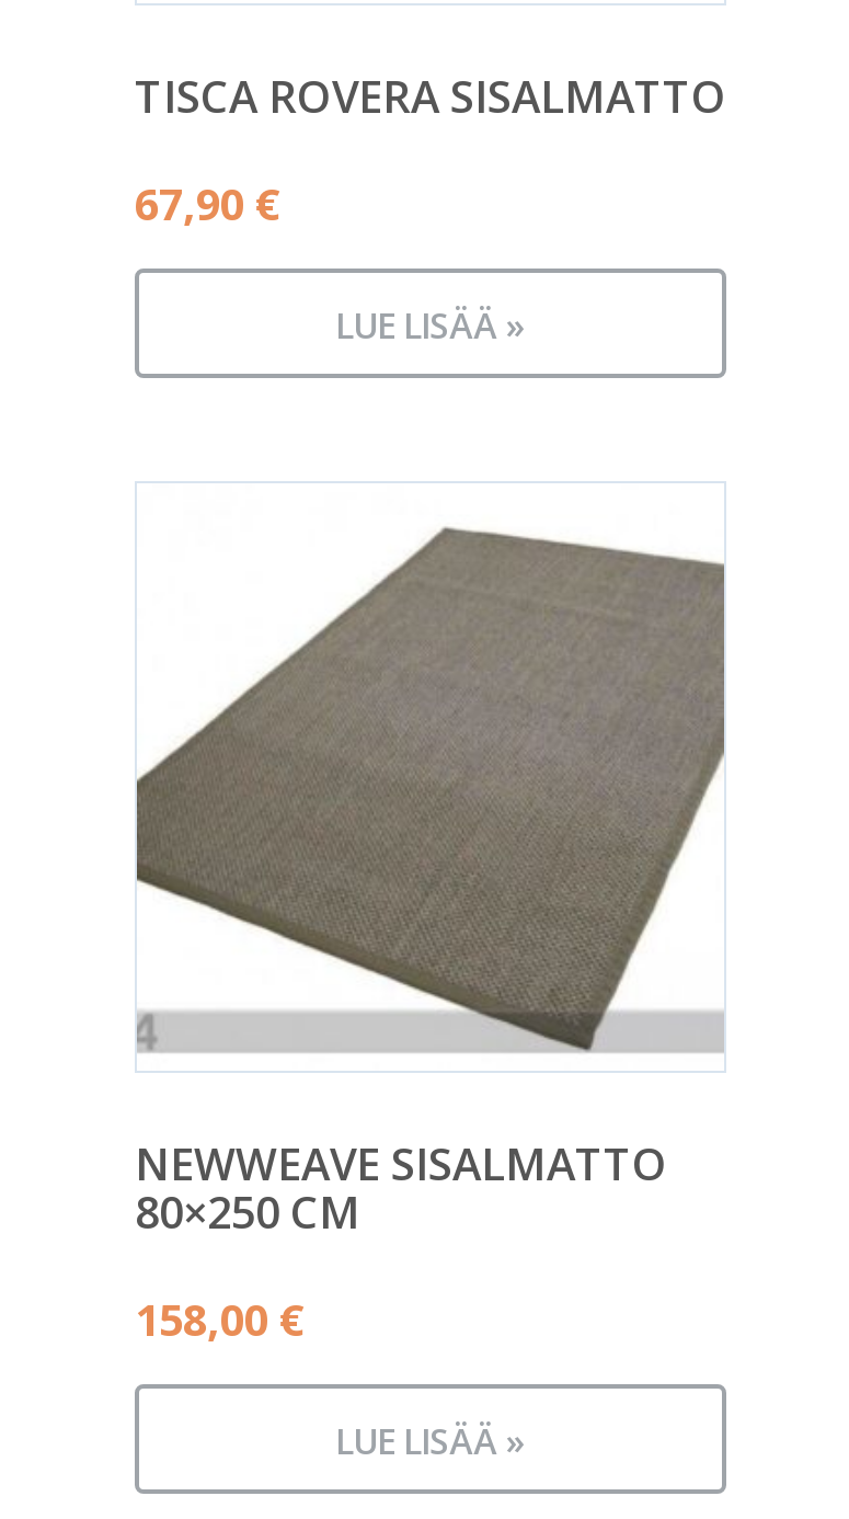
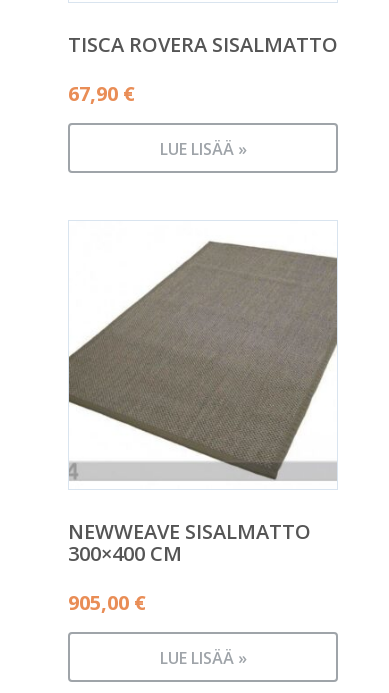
- 80×250 CM
+ 300×400 CM

- 158,00 €
+ 905,00 €
